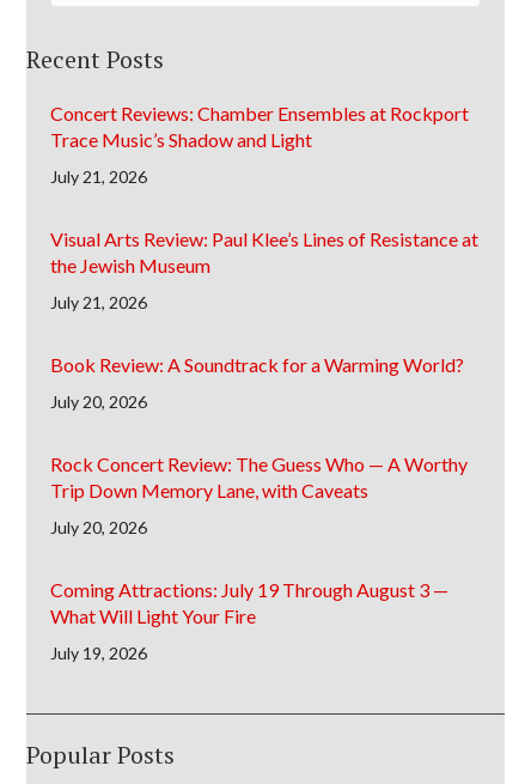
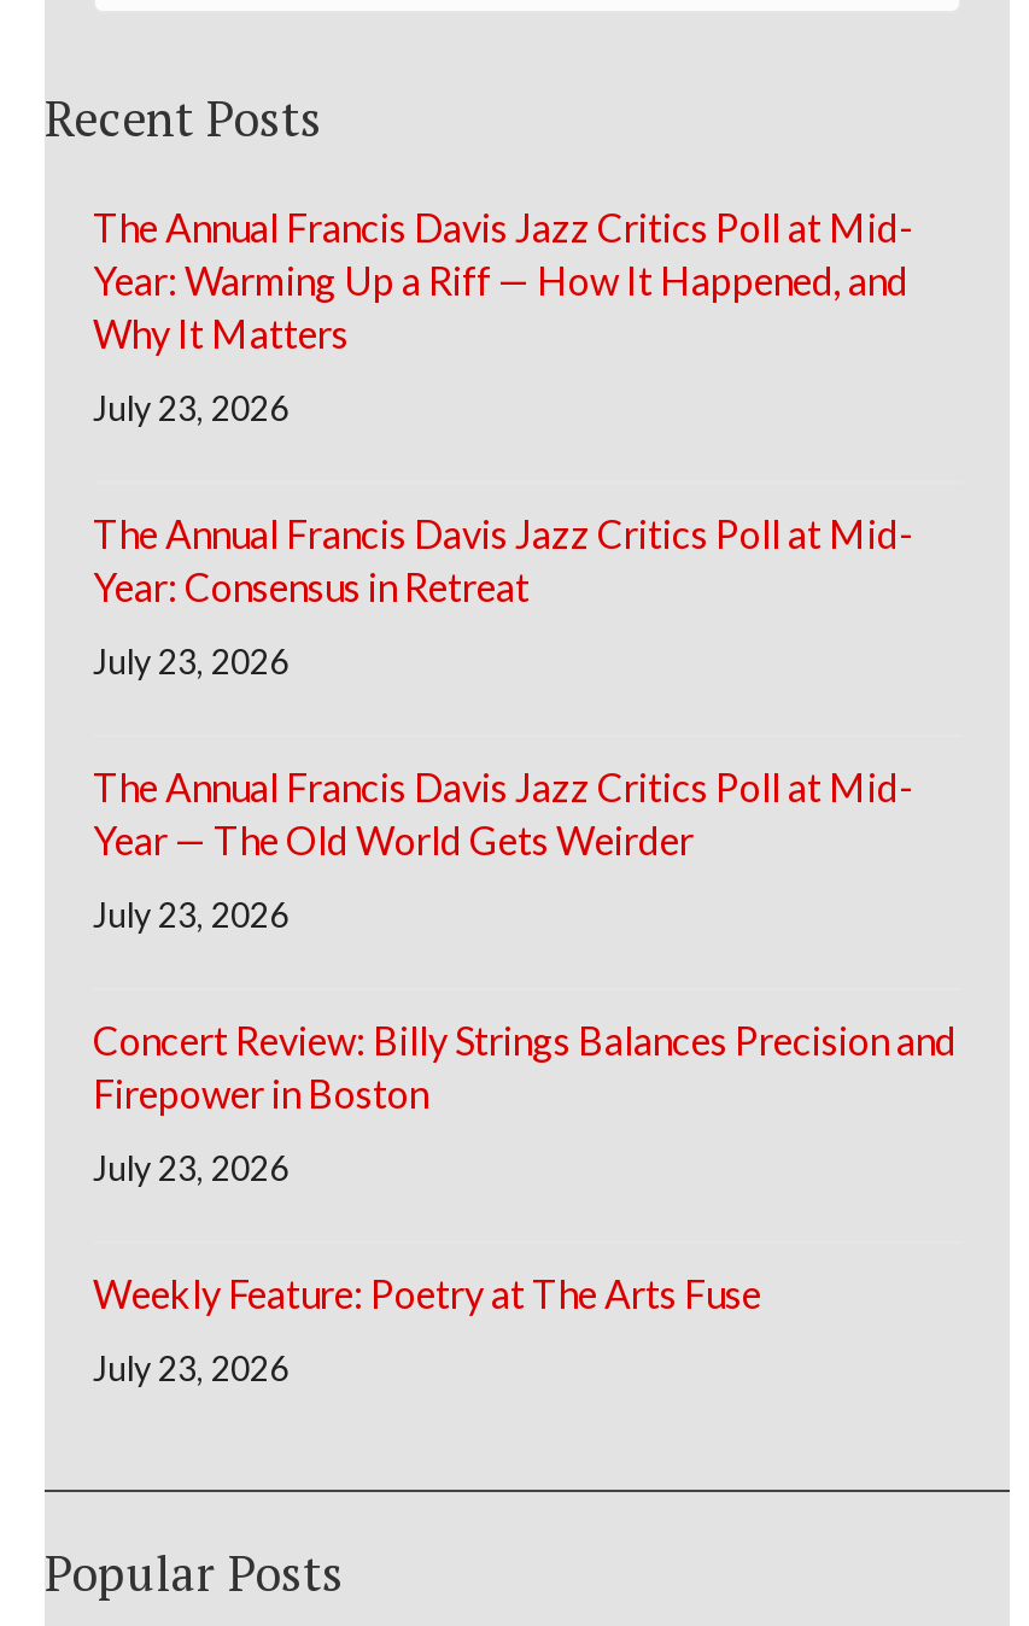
- Concert Reviews: Chamber Ensembles at Rockport
- Trace Music’s Shadow and Light
+ The Annual Francis Davis Jazz Critics Poll at Mid-
+ Year: Warming Up a Riff — How It Happened, and
+ Why It Matters

- July 21, 2026
+ July 23, 2026

- Visual Arts Review: Paul Klee’s Lines of Resistance at
- the Jewish Museum
+ The Annual Francis Davis Jazz Critics Poll at Mid-
+ Year: Consensus in Retreat

- July 21, 2026
+ July 23, 2026

- Book Review: A Soundtrack for a Warming World?
+ The Annual Francis Davis Jazz Critics Poll at Mid-
+ Year — The Old World Gets Weirder

- July 20, 2026
+ July 23, 2026

- Rock Concert Review: The Guess Who — A Worthy
- Trip Down Memory Lane, with Caveats
+ Concert Review: Billy Strings Balances Precision and
+ Firepower in Boston

- July 20, 2026
+ July 23, 2026

- Coming Attractions: July 19 Through August 3 —
- What Will Light Your Fire
+ Weekly Feature: Poetry at The Arts Fuse

- July 19, 2026
+ July 23, 2026
